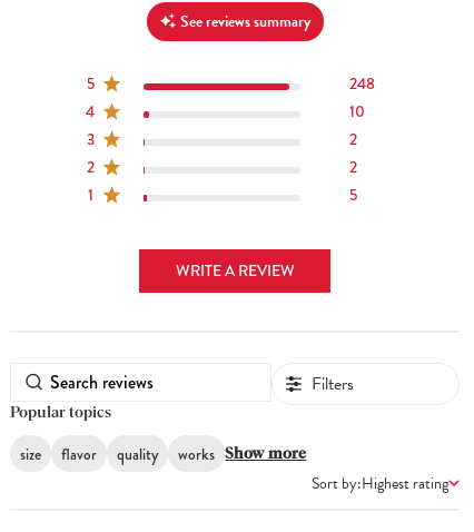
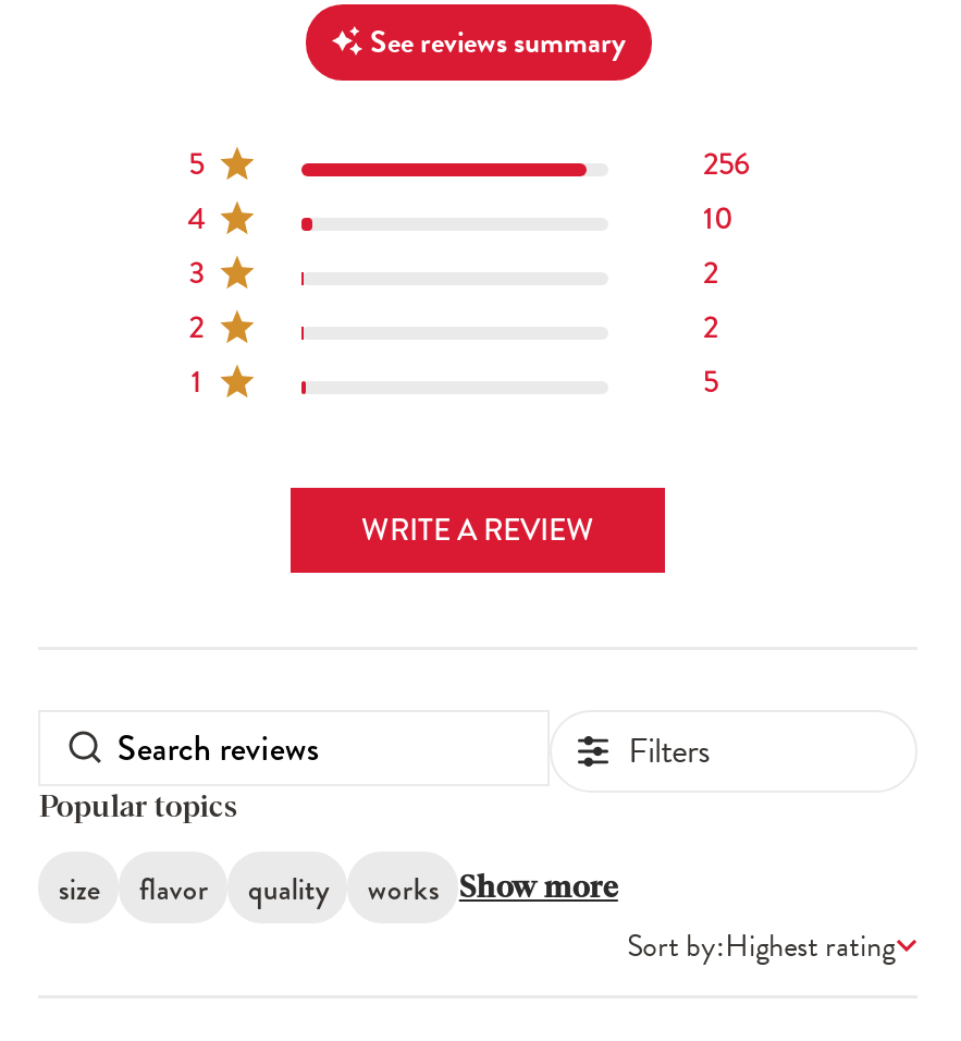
- 248
+ 256
